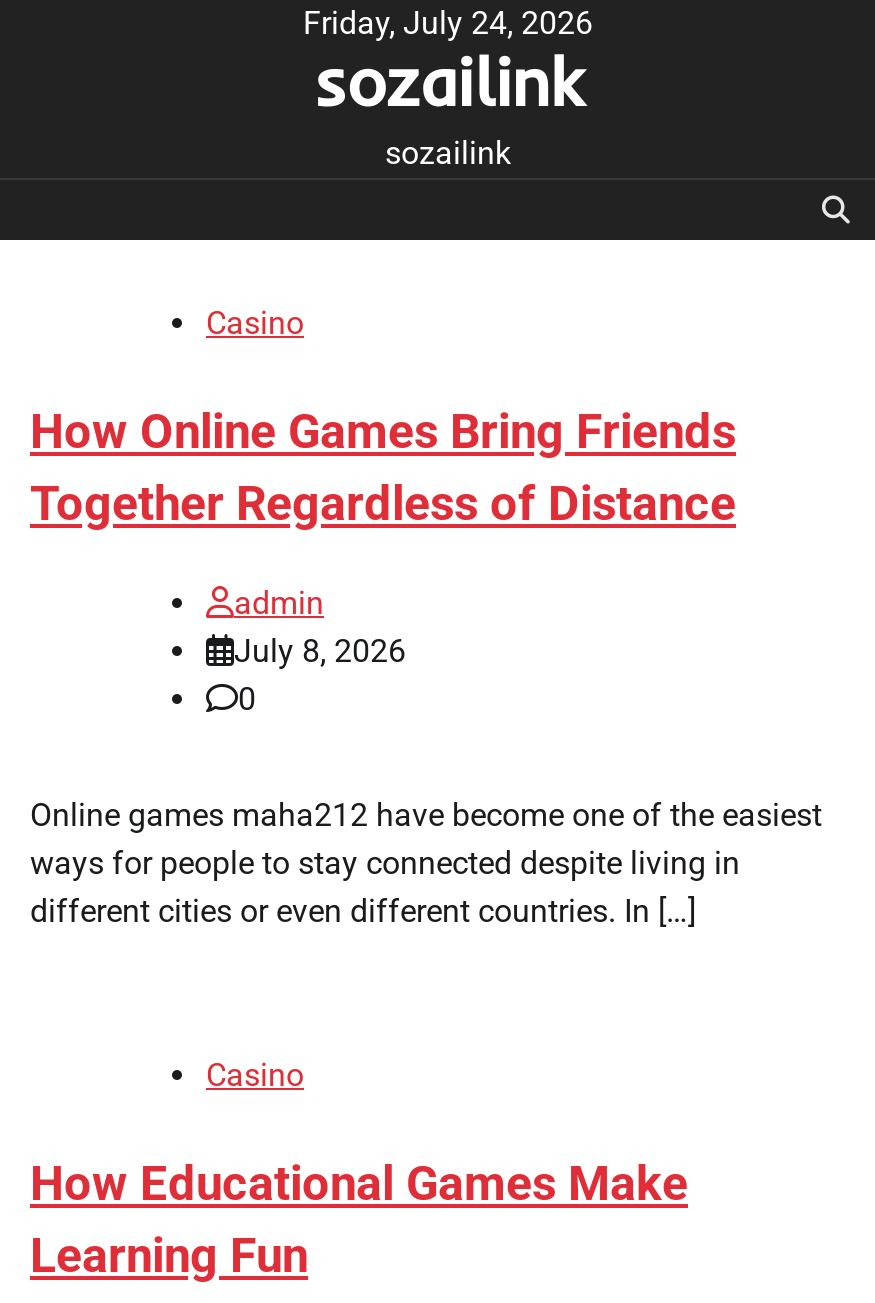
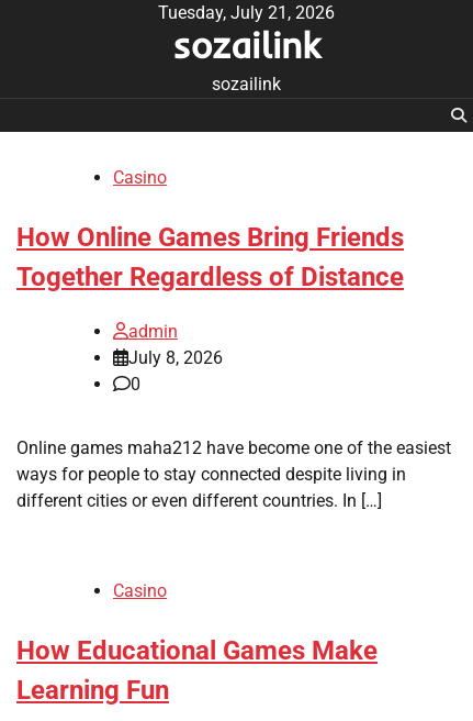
- Friday, July 24, 2026
+ Tuesday, July 21, 2026
